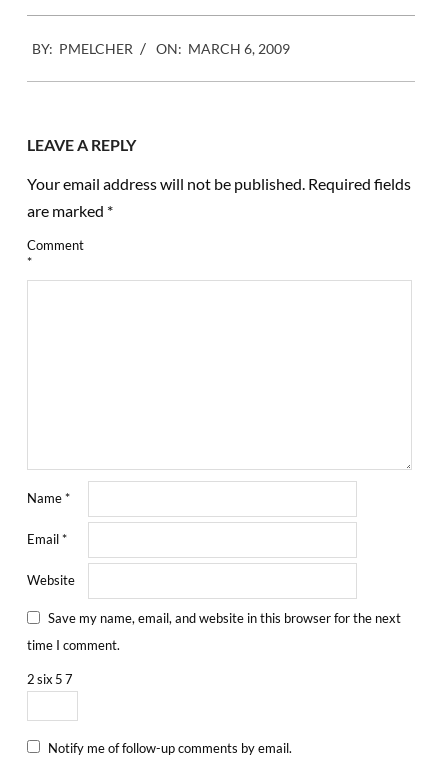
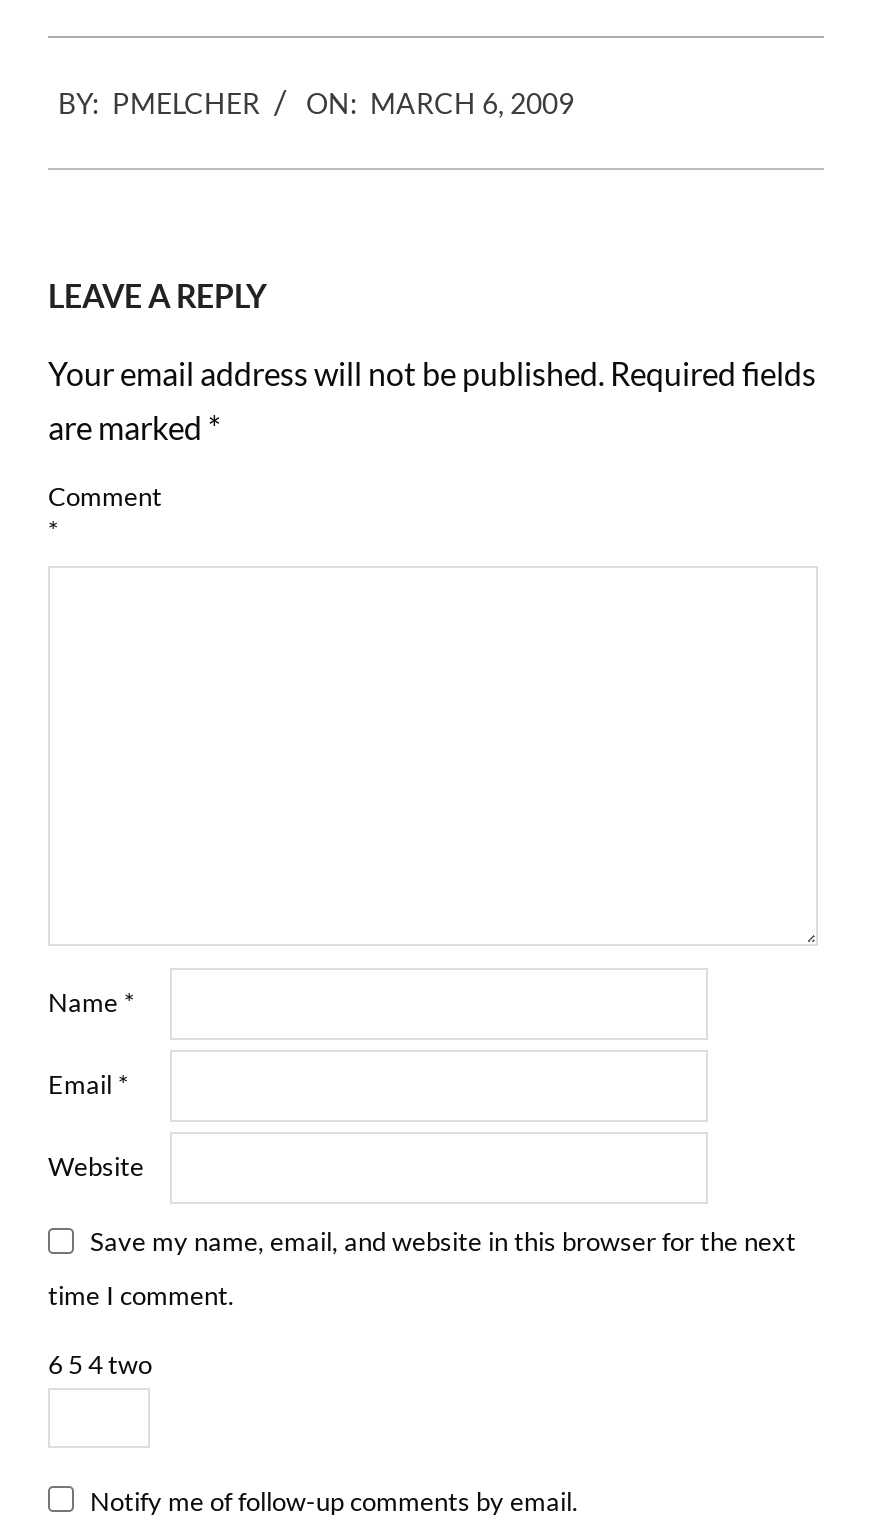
- 2 six 5 7
+ 6 5 4 two
